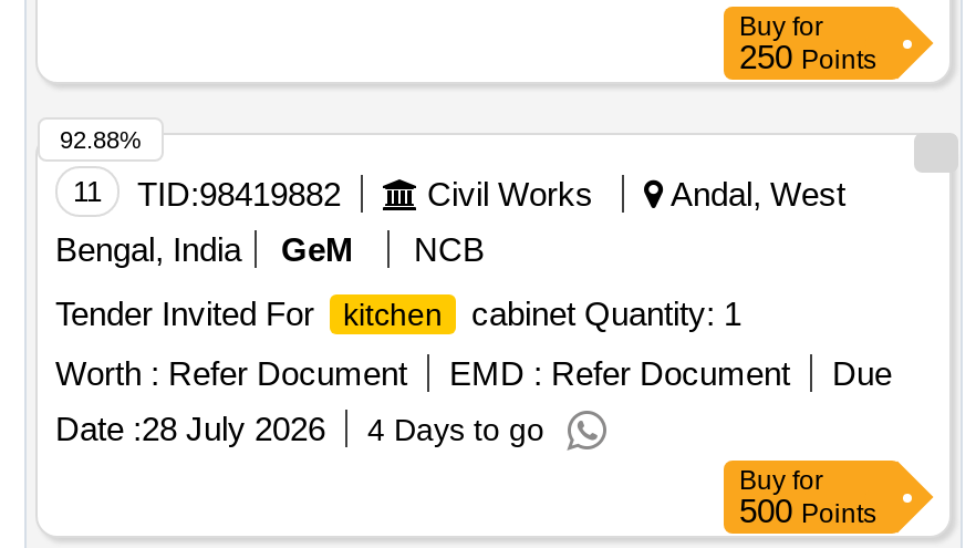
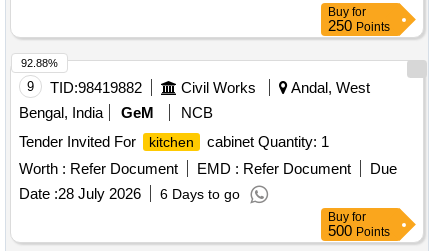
- 11 TID:98419882
+ 9 TID:98419882

- Date : 28 July 2026 4 Days to go
+ Date : 28 July 2026 6 Days to go
